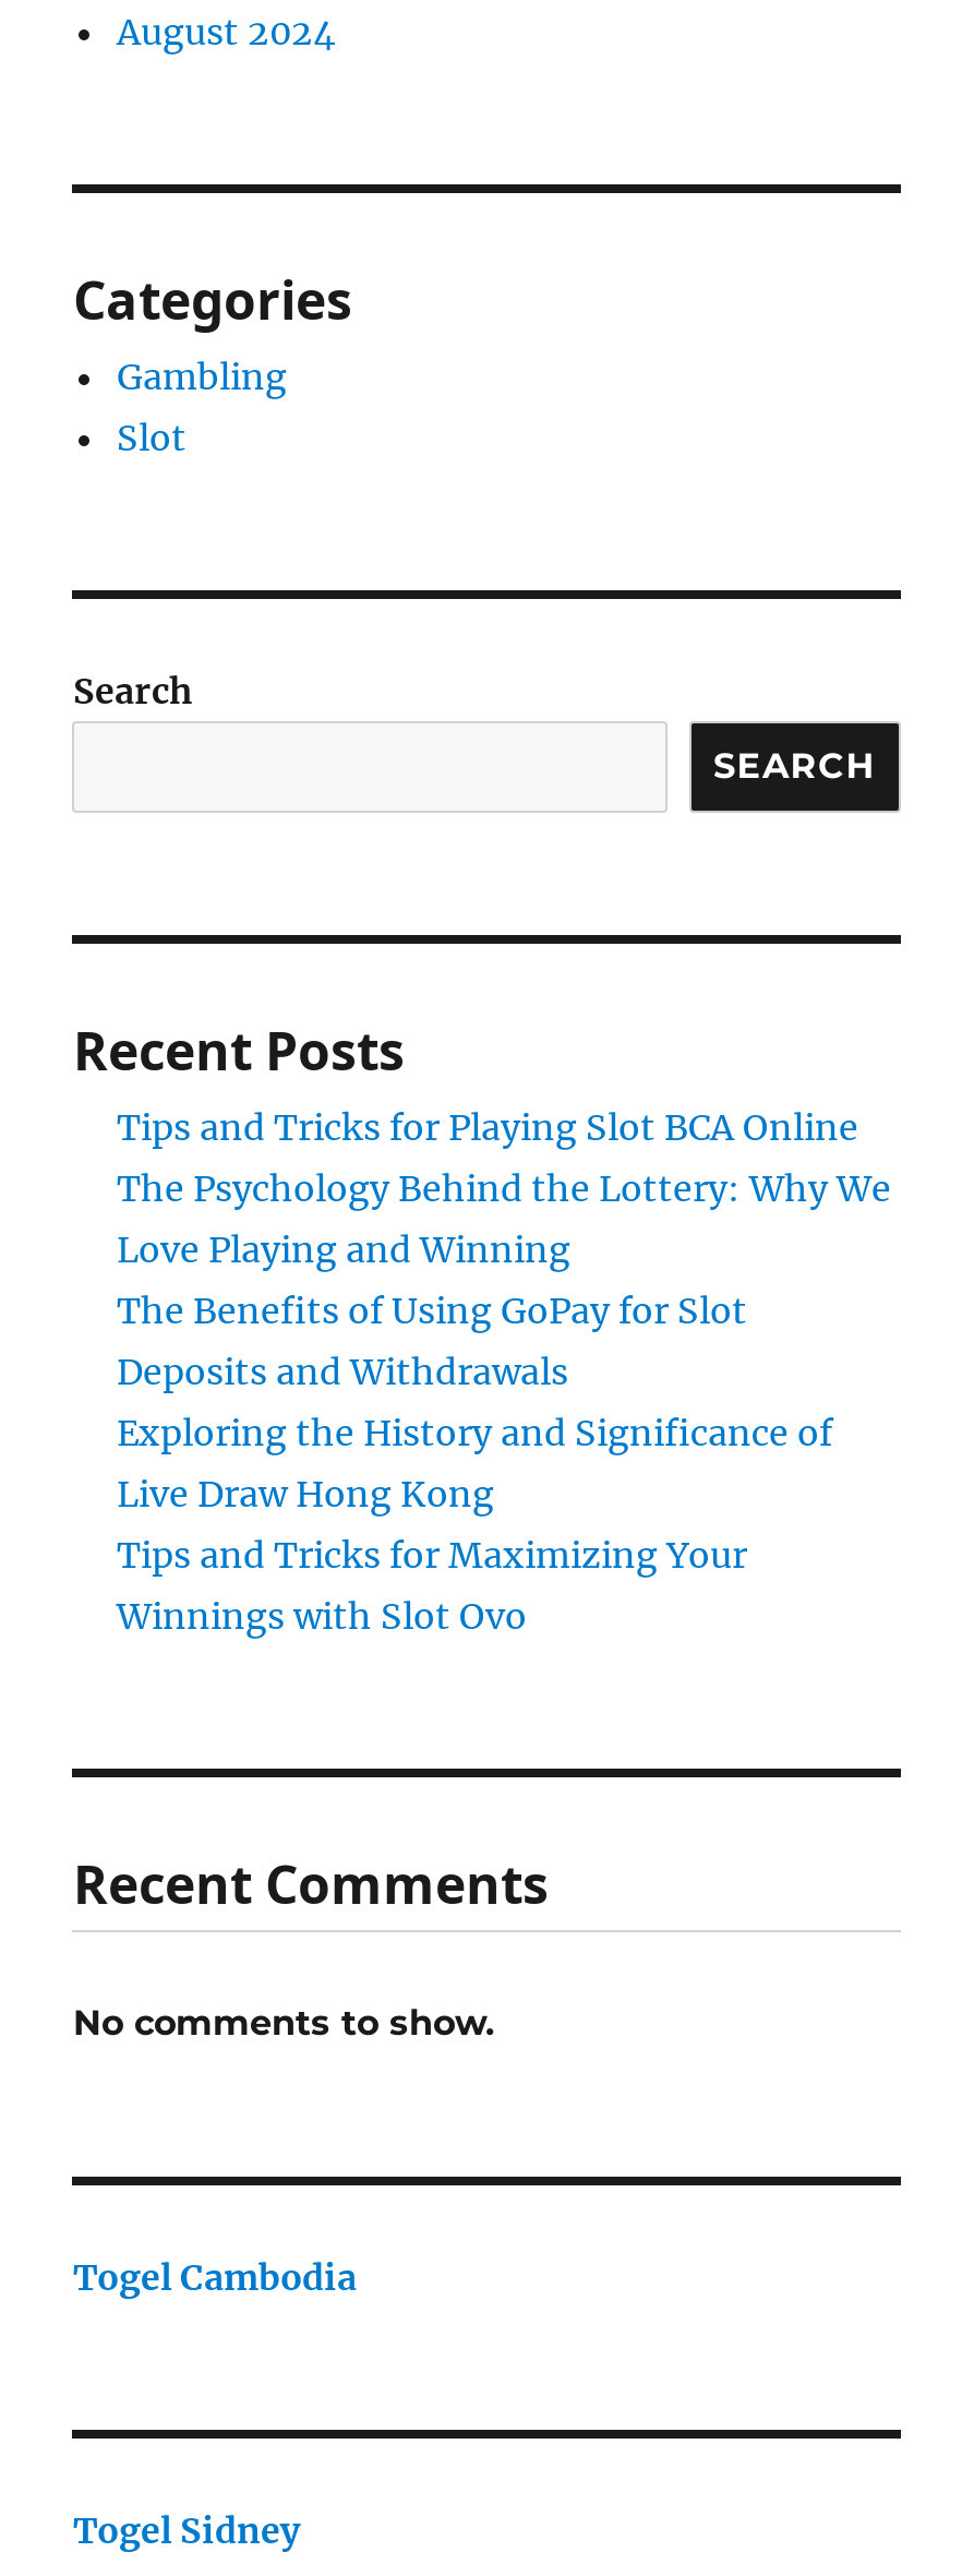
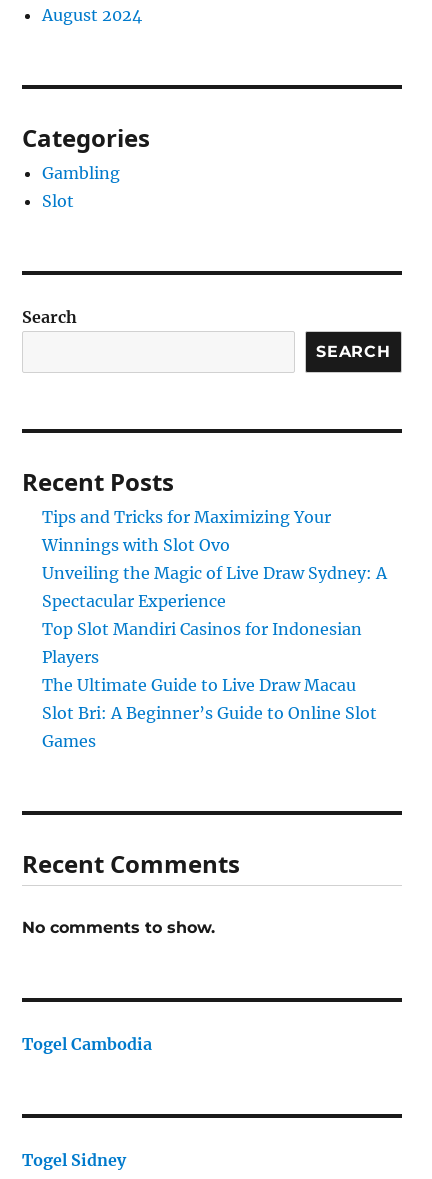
- Tips and Tricks for Playing Slot BCA Online
- The Psychology Behind the Lottery: Why We
- Love Playing and Winning
- The Benefits of Using GoPay for Slot
- Deposits and Withdrawals
- Exploring the History and Significance of
- Live Draw Hong Kong

moved up: Tips and Tricks for Maximizing Your | Winnings with Slot Ovo

+ Unveiling the Magic of Live Draw Sydney: A
+ Spectacular Experience
+ Top Slot Mandiri Casinos for Indonesian
+ Players
+ The Ultimate Guide to Live Draw Macau
+ Slot Bri: A Beginner’s Guide to Online Slot
+ Games
